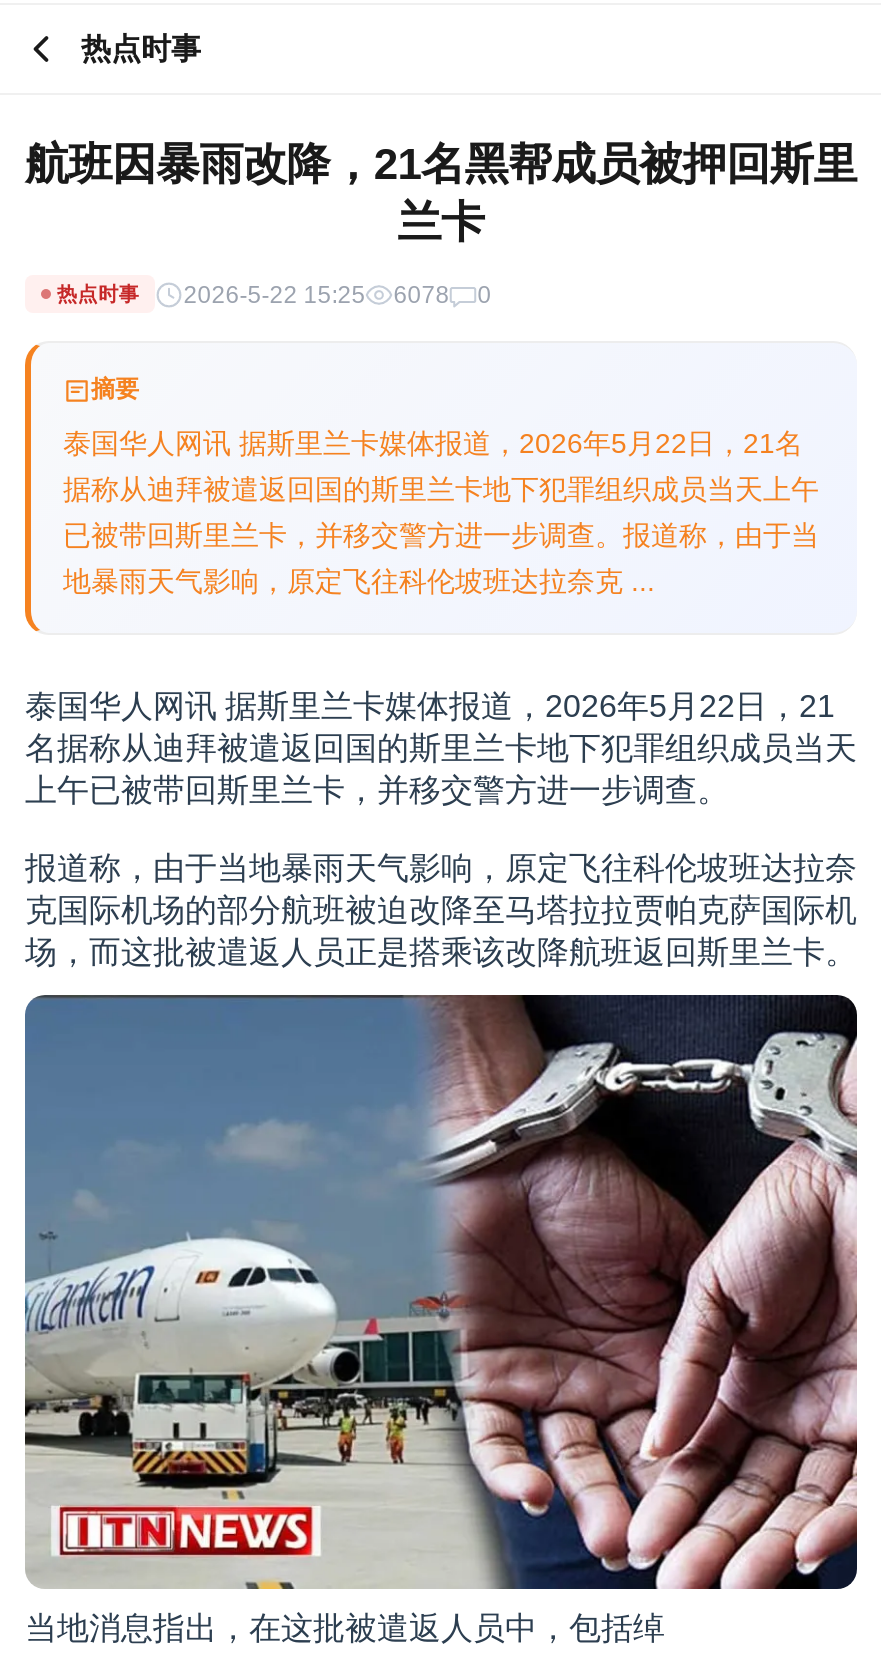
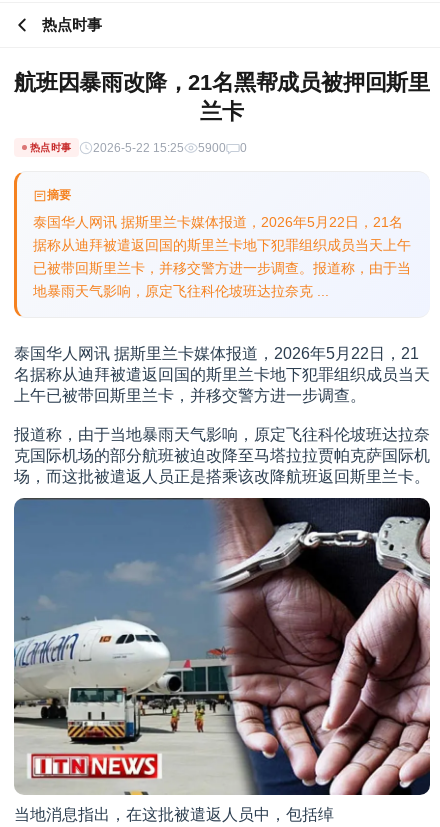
- 热点时事 2026-5-22 15:25 6078 0
+ 热点时事 2026-5-22 15:25 5900 0
